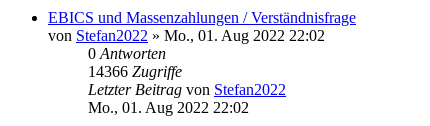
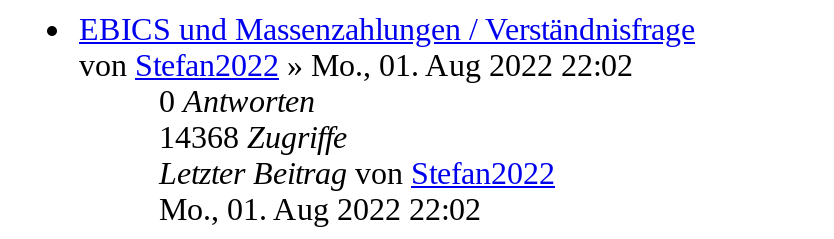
- 14366 Zugriffe
+ 14368 Zugriffe
